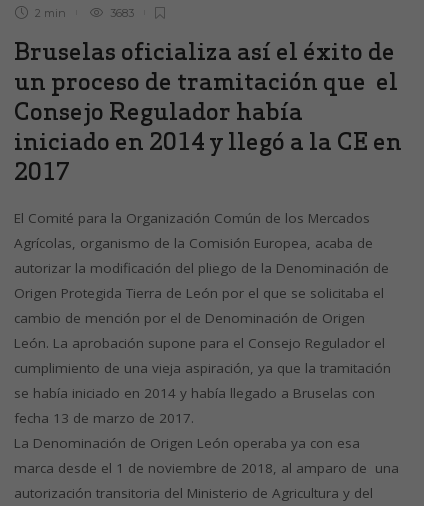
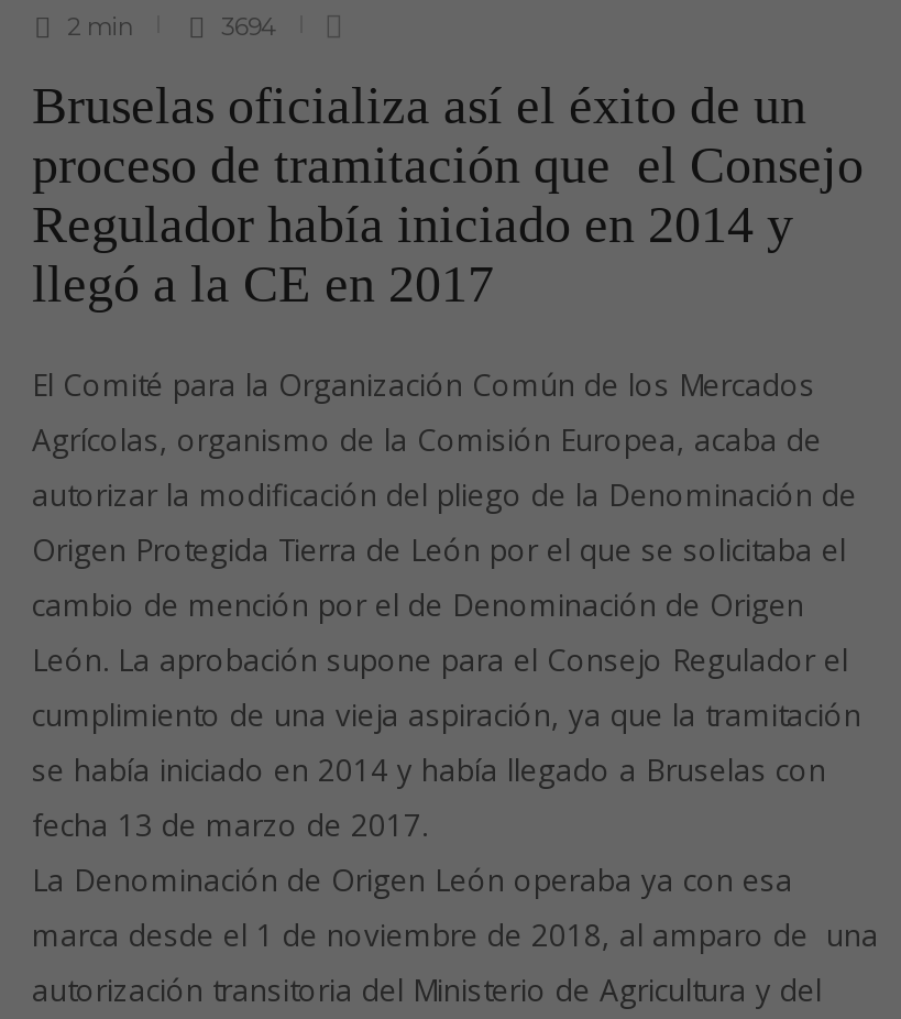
- 3683
+ 3694
